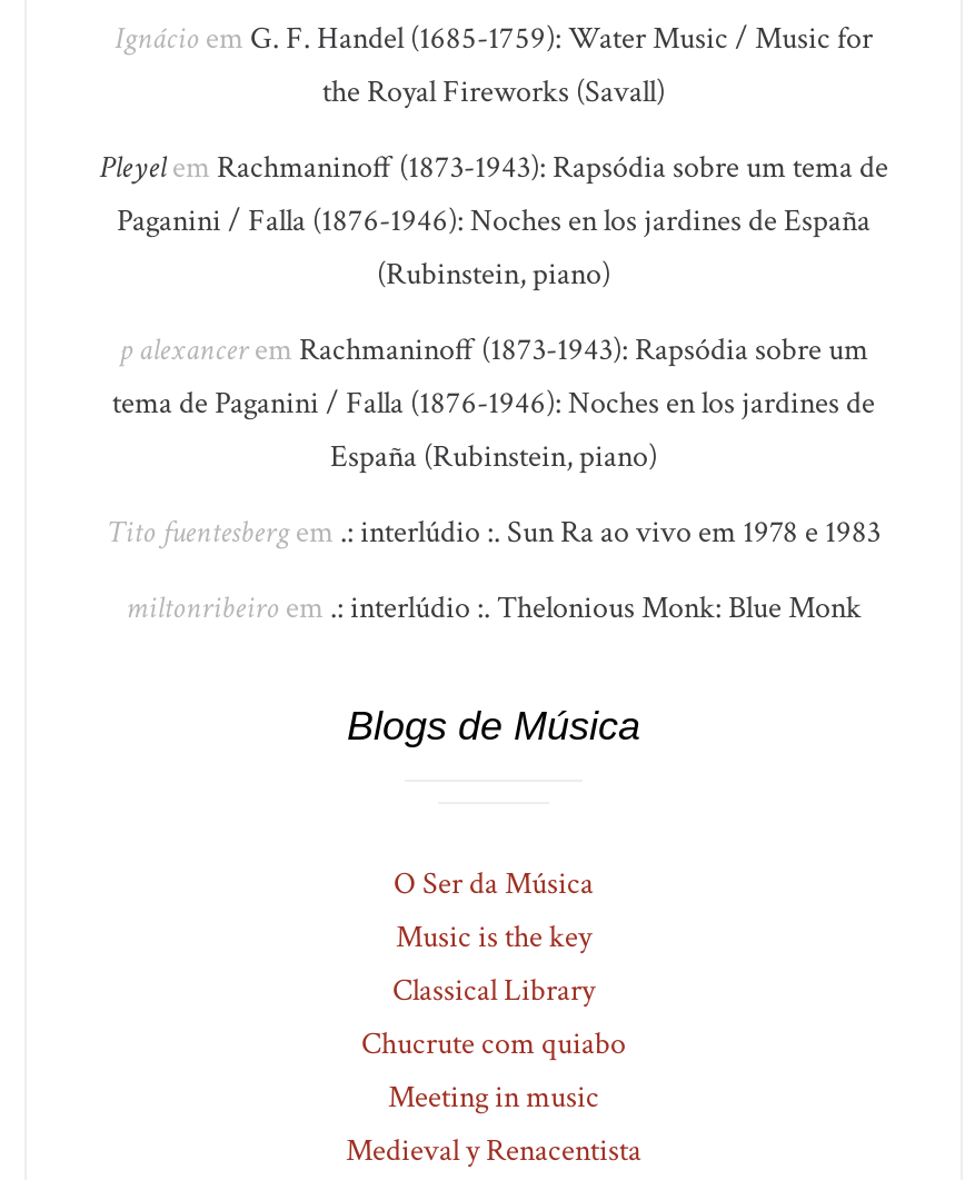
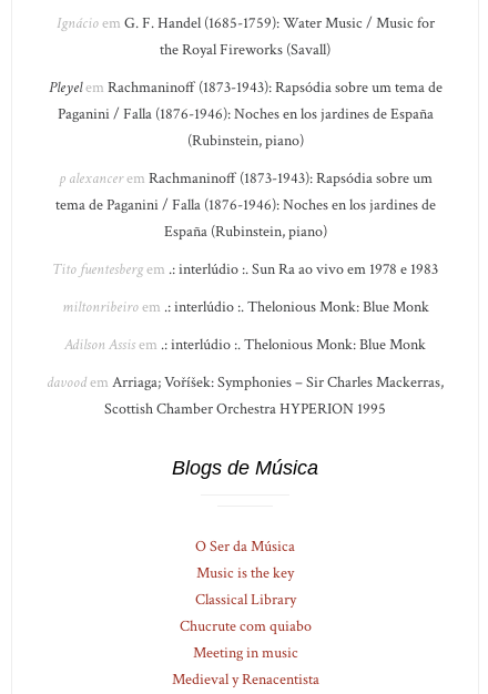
+ Adilson Assis em.: interlúdio :. Thelonious Monk: Blue Monk
+ davood em Arriaga; Voříšek: Symphonies – Sir Charles Mackerras,
+ Scottish Chamber Orchestra HYPERION 1995
